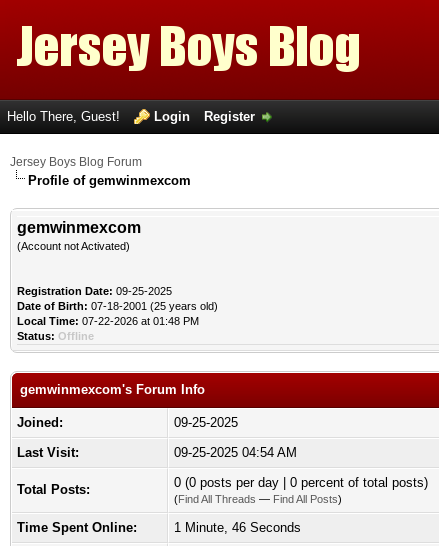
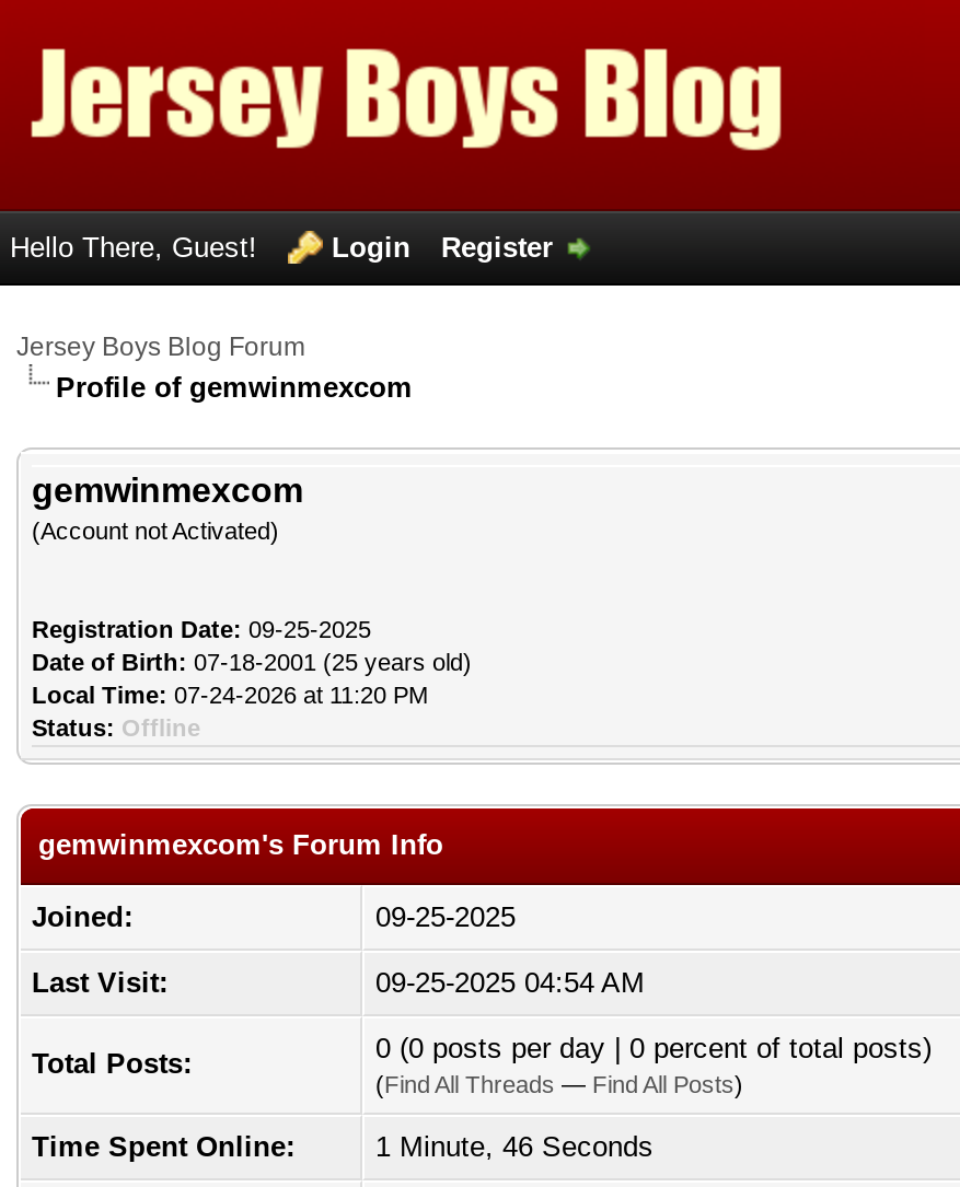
- Local Time: 07-22-2026 at 01:48 PM
+ Local Time: 07-24-2026 at 11:20 PM
